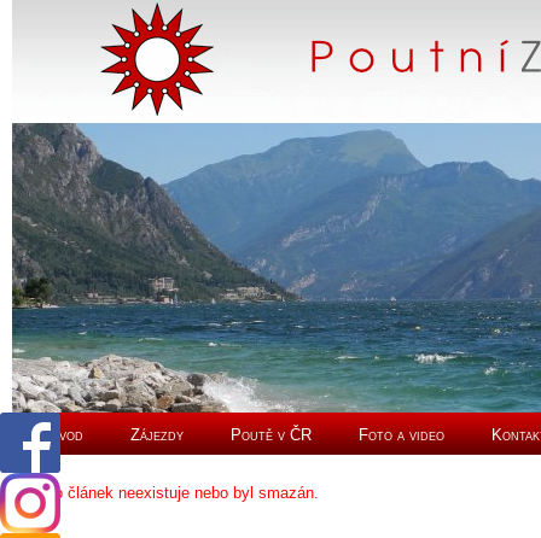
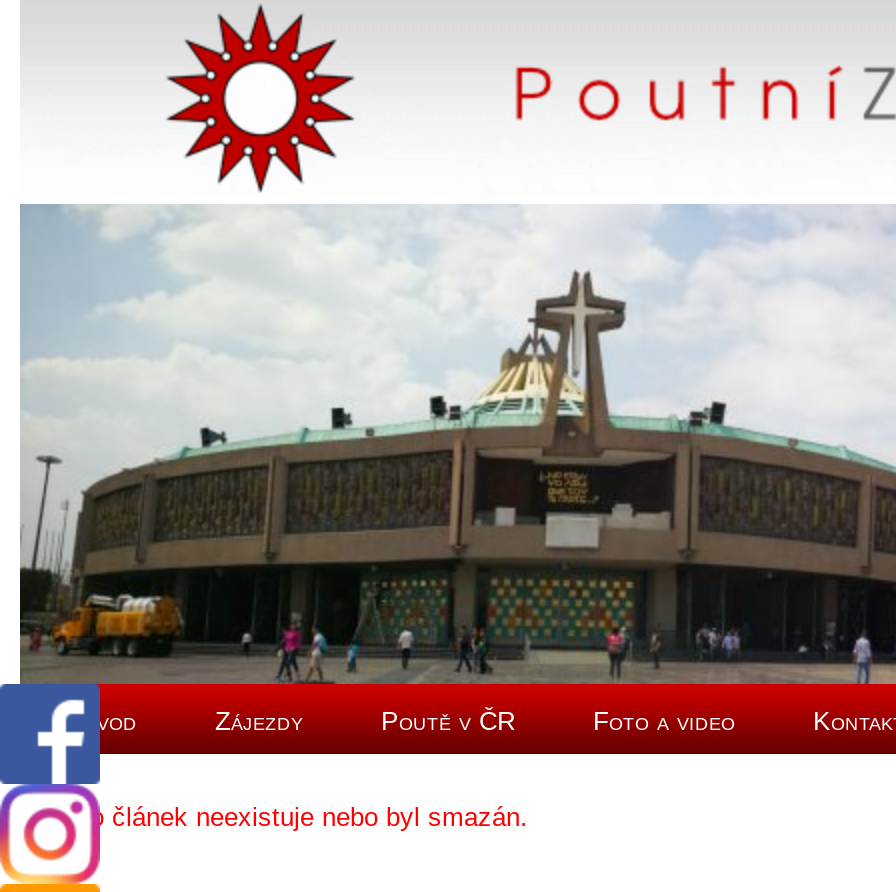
- [image]
+ [image]
